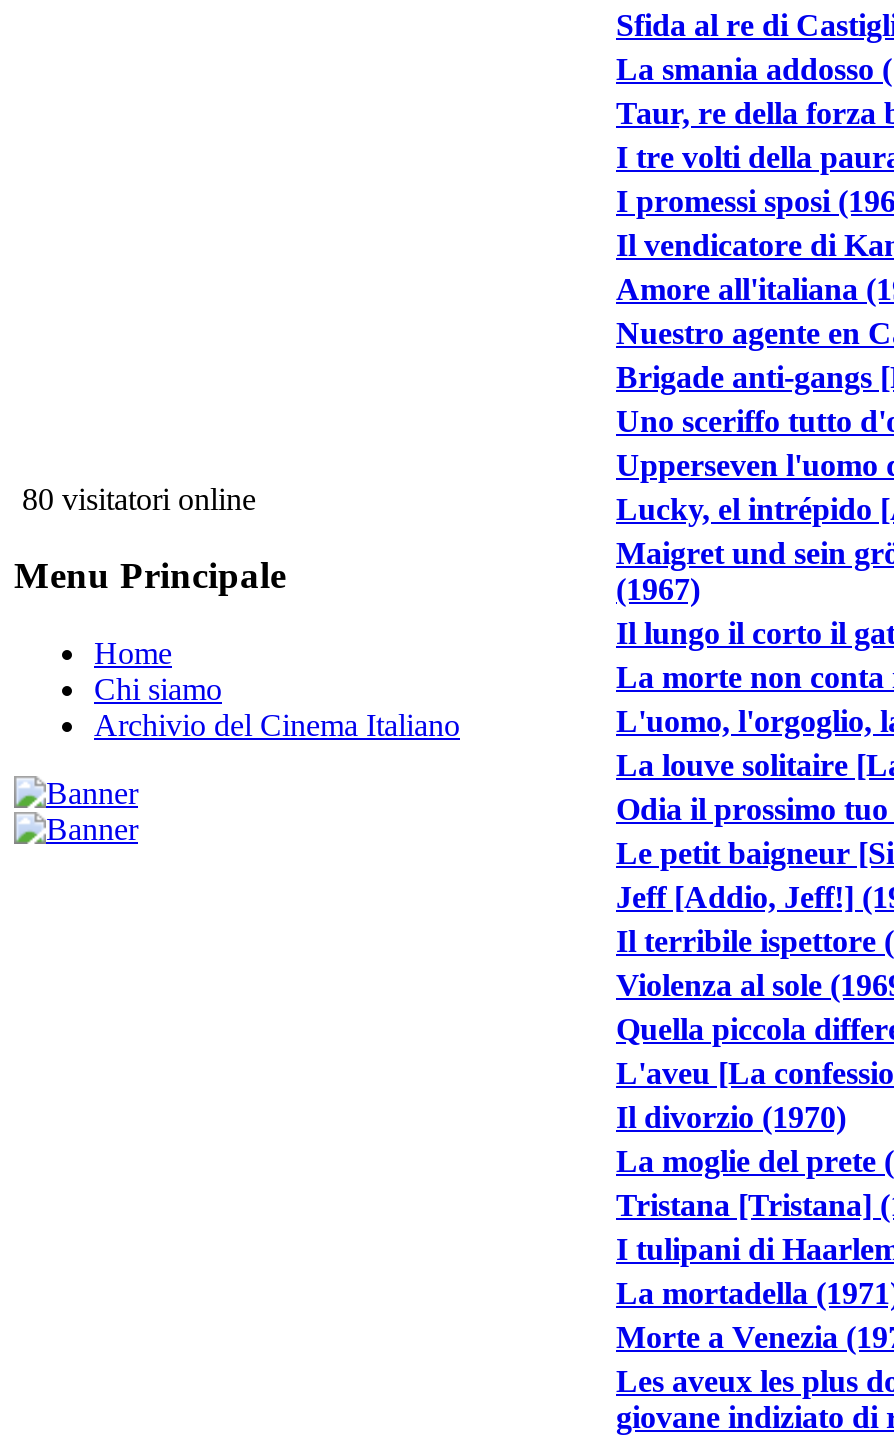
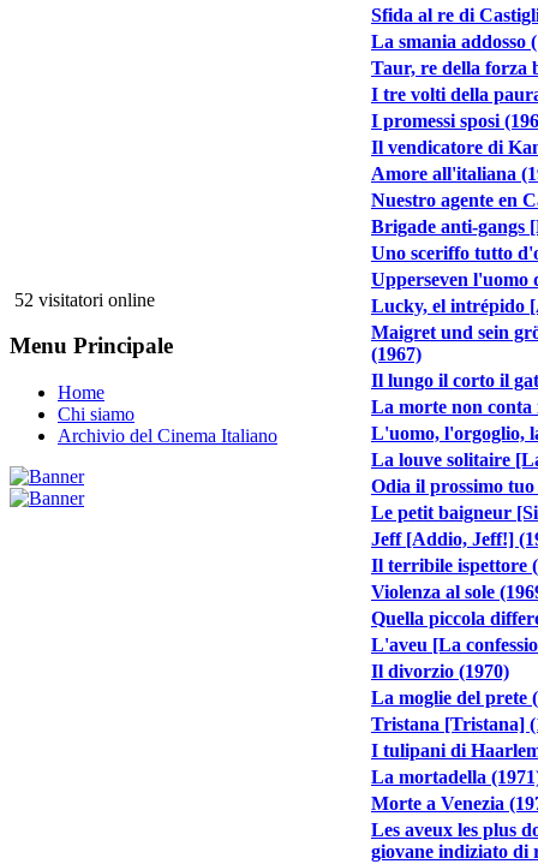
- 80 visitatori online
+ 52 visitatori online
